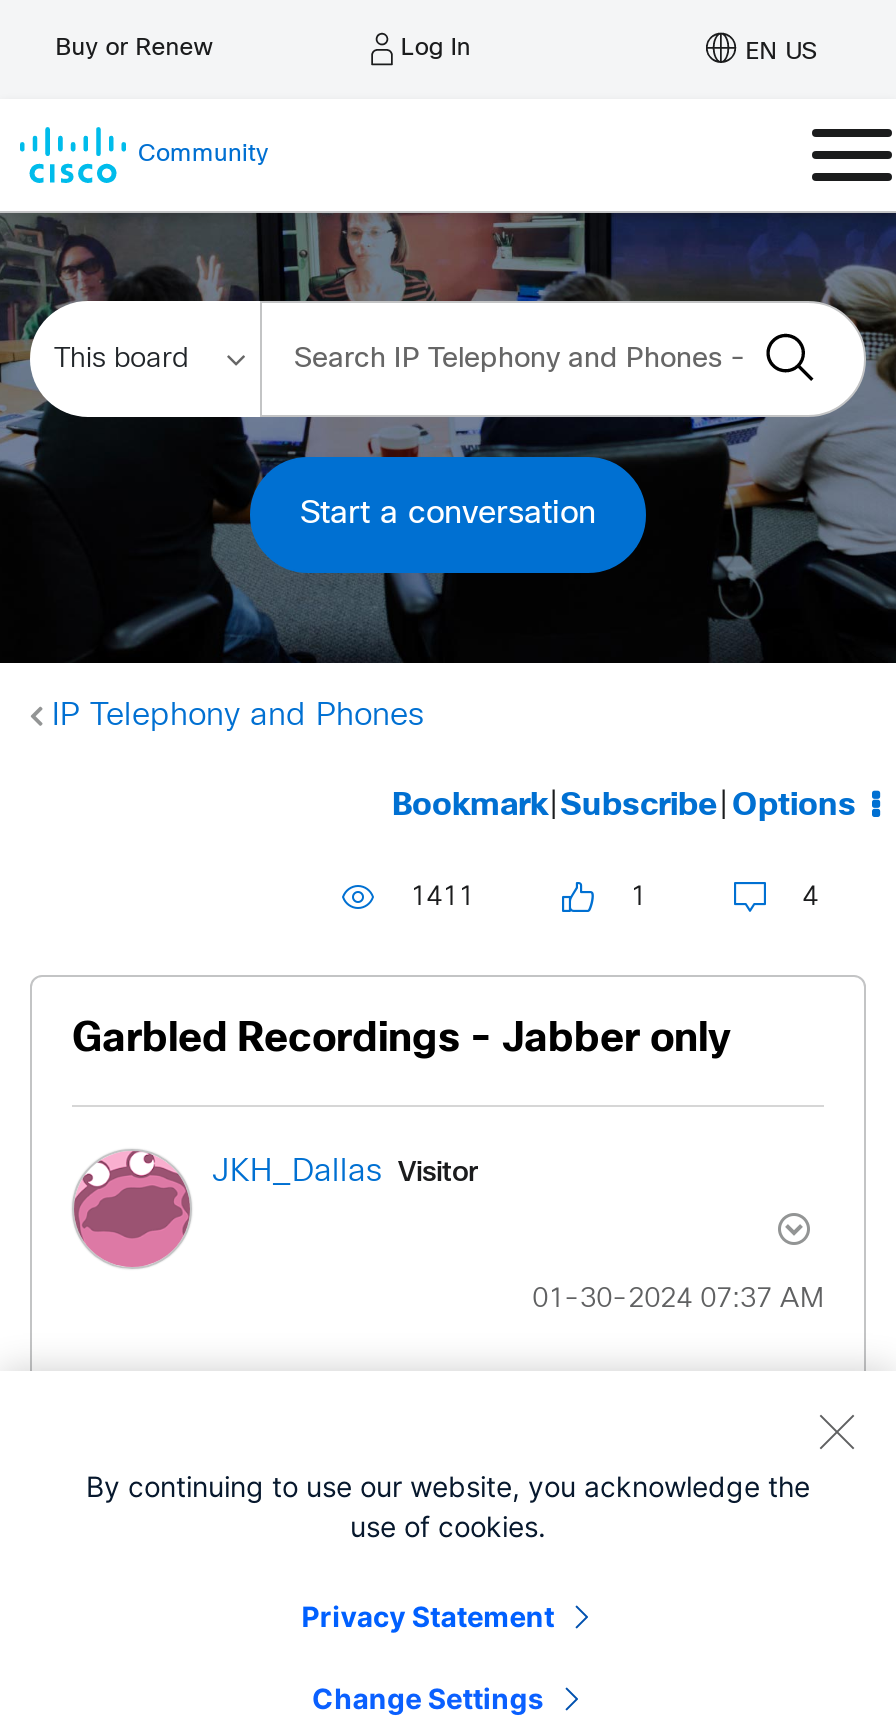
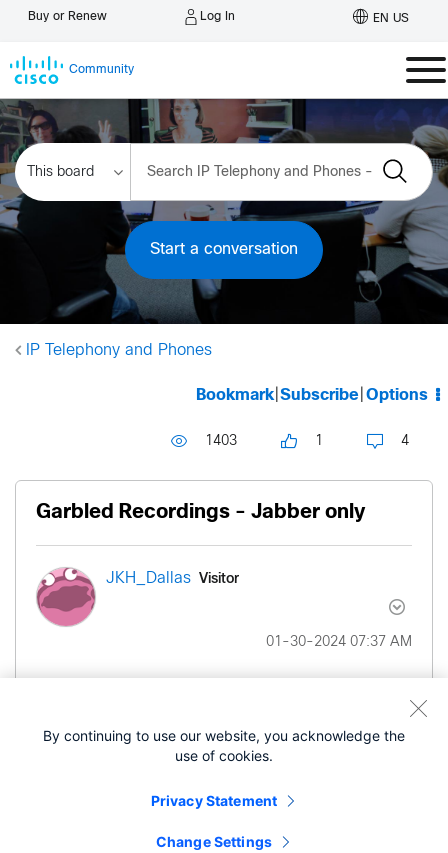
- 1411
+ 1403
